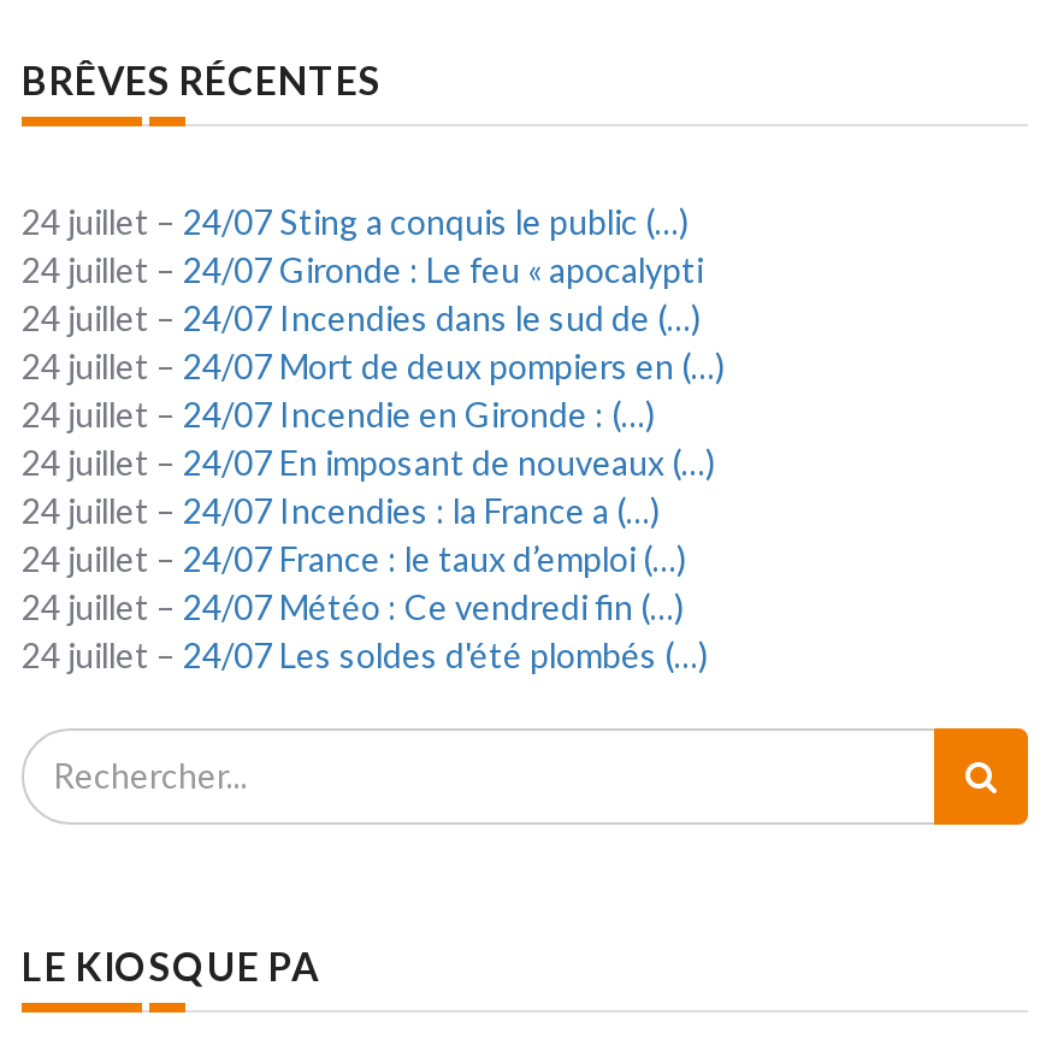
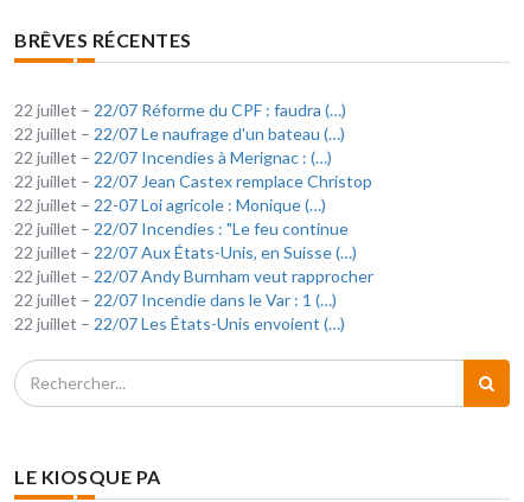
- 24 juillet – 24/07 Sting a conquis le public (…)
- 24 juillet – 24/07 Gironde : Le feu « apocalypti
- 24 juillet – 24/07 Incendies dans le sud de (…)
- 24 juillet – 24/07 Mort de deux pompiers en (…)
- 24 juillet – 24/07 Incendie en Gironde : (…)
- 24 juillet – 24/07 En imposant de nouveaux (…)
- 24 juillet – 24/07 Incendies : la France a (…)
- 24 juillet – 24/07 France : le taux d’emploi (…)
- 24 juillet – 24/07 Météo : Ce vendredi fin (…)
- 24 juillet – 24/07 Les soldes d'été plombés (…)
+ 22 juillet – 22/07 Réforme du CPF : faudra (…)
+ 22 juillet – 22/07 Le naufrage d'un bateau (…)
+ 22 juillet – 22/07 Incendies à Merignac : (…)
+ 22 juillet – 22/07 Jean Castex remplace Christop
+ 22 juillet – 22-07 Loi agricole : Monique (…)
+ 22 juillet – 22/07 Incendies : "Le feu continue
+ 22 juillet – 22/07 Aux États-Unis, en Suisse (…)
+ 22 juillet – 22/07 Andy Burnham veut rapprocher
+ 22 juillet – 22/07 Incendie dans le Var : 1 (…)
+ 22 juillet – 22/07 Les États-Unis envoient (…)
